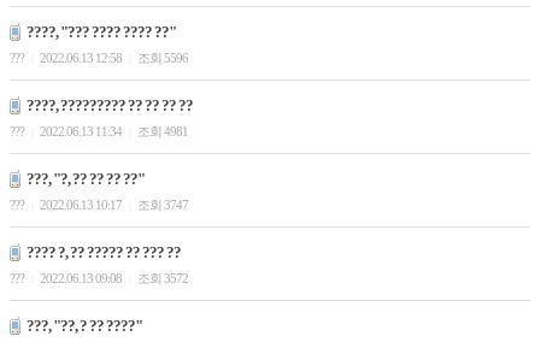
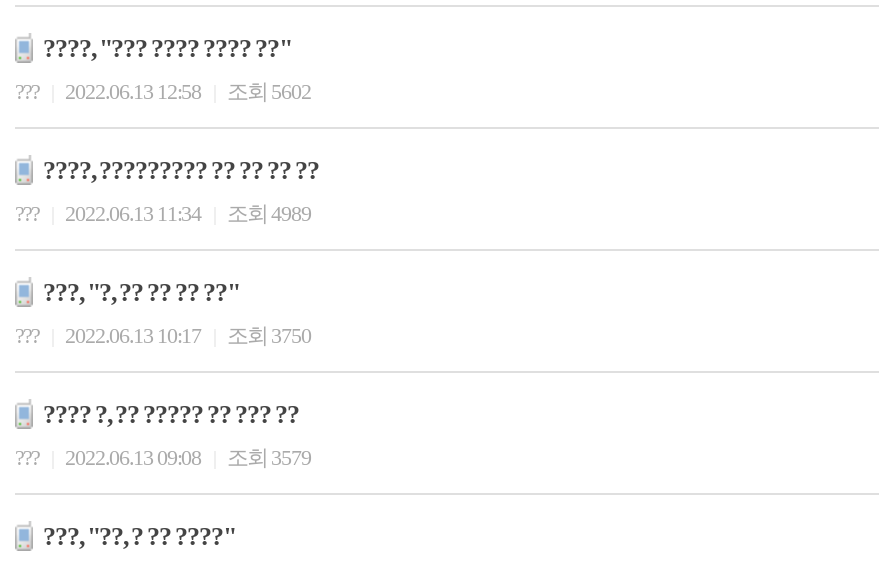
- 조회 5596
+ 조회 5602

- 조회 4981
+ 조회 4989

- 조회 3747
+ 조회 3750

- 조회 3572
+ 조회 3579
